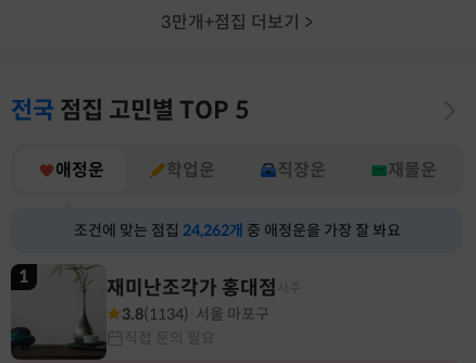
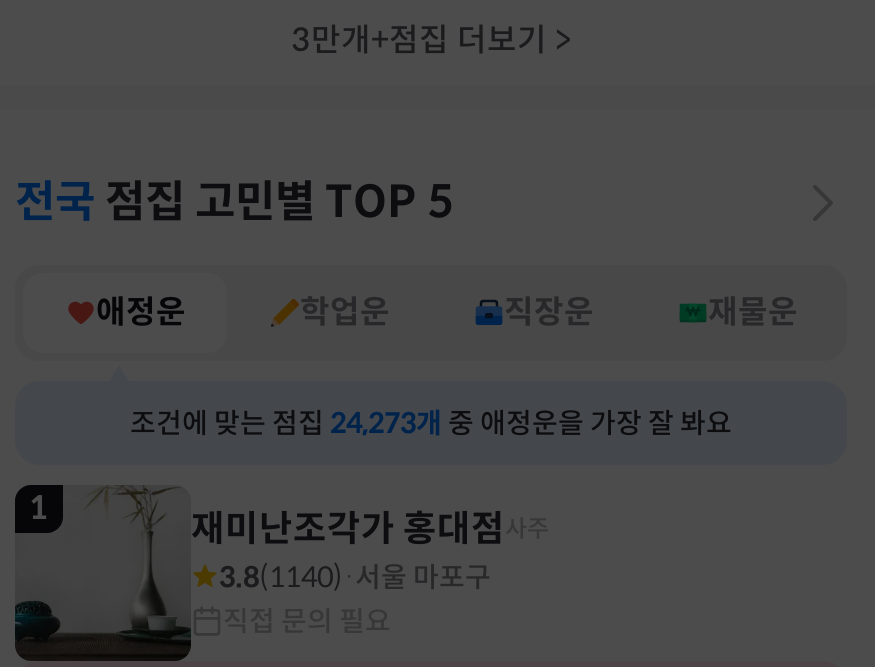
- 조건에 맞는 점집 24,262개 중 애정운을 가장 잘 봐요
+ 조건에 맞는 점집 24,273개 중 애정운을 가장 잘 봐요

- 3.8(1134) · 서울 마포구
+ 3.8(1140) · 서울 마포구
